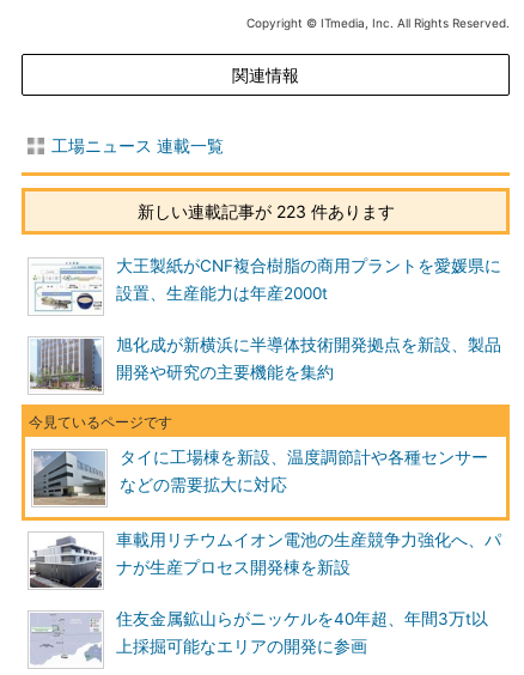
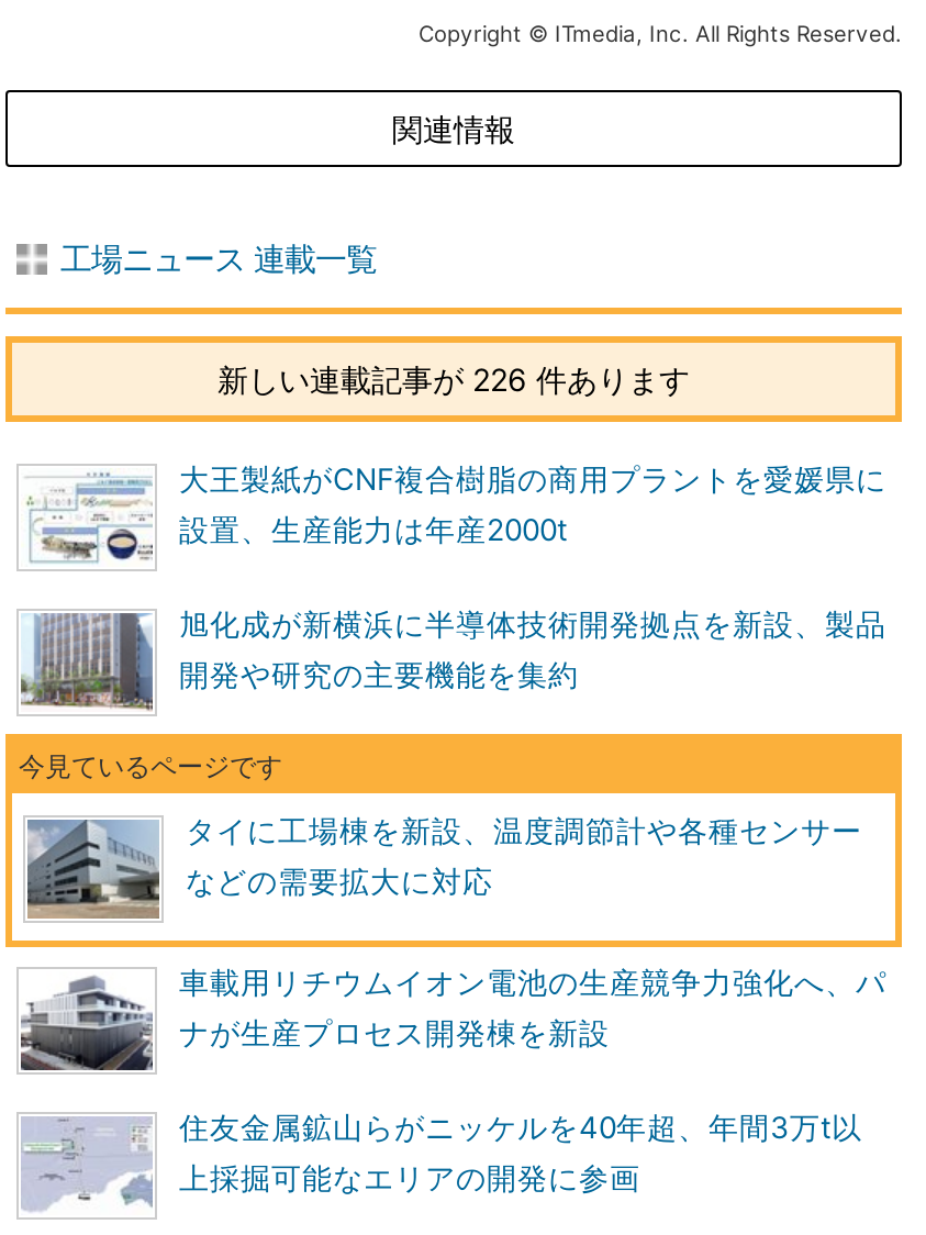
- 新しい連載記事が 223 件あります
+ 新しい連載記事が 226 件あります
